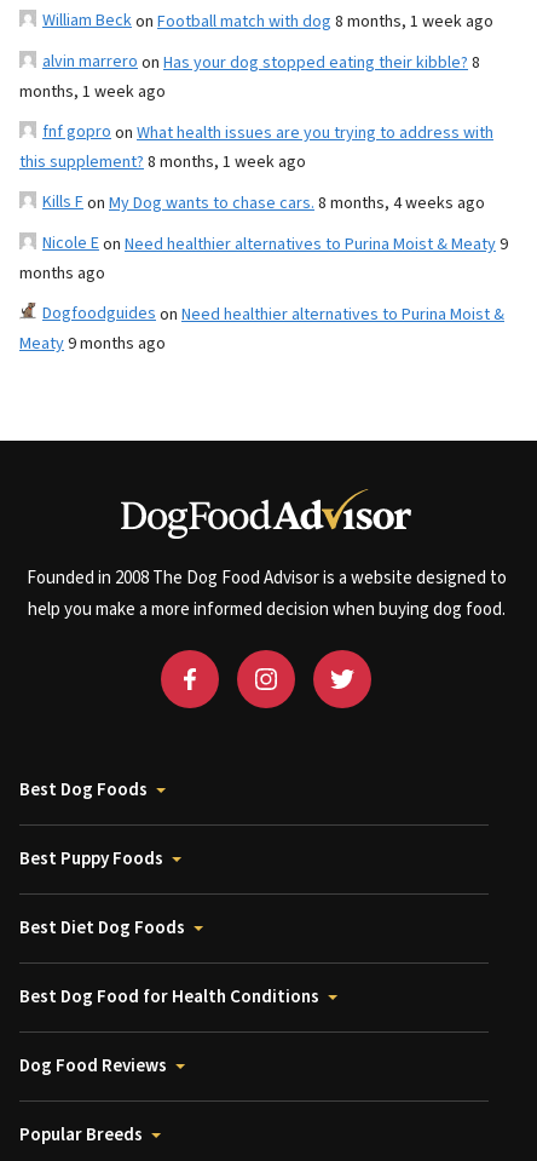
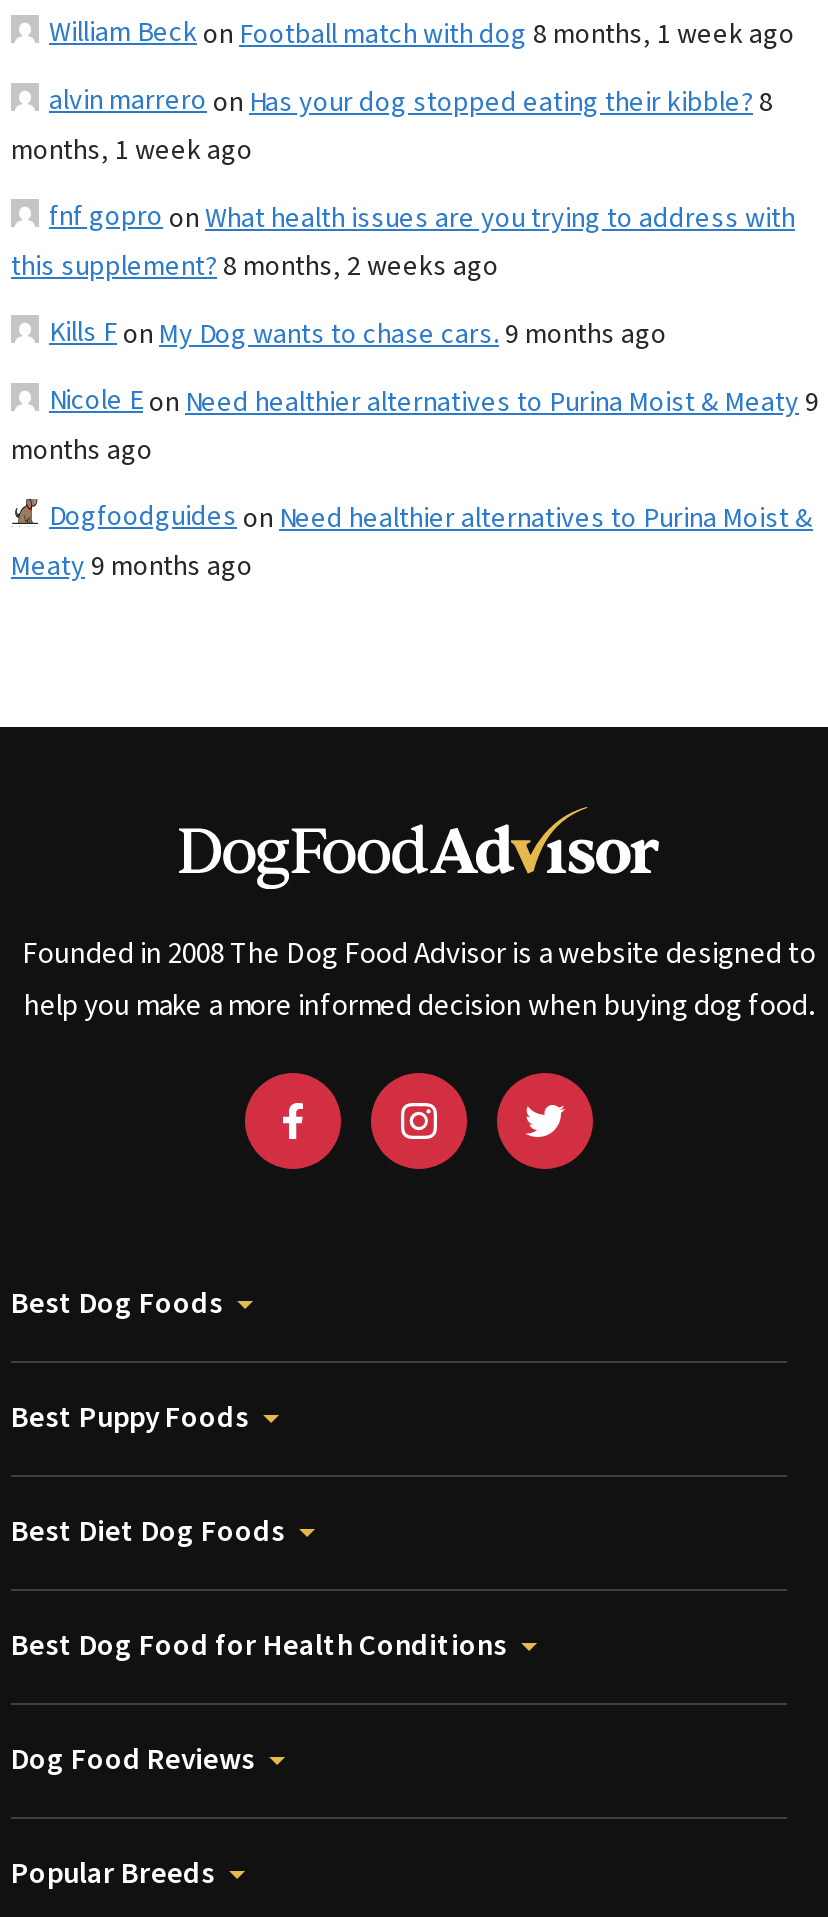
- this supplement? 8 months, 1 week ago
+ this supplement? 8 months, 2 weeks ago

- Kills Fon My Dog wants to chase cars. 8 months, 4 weeks ago
+ Kills Fon My Dog wants to chase cars. 9 months ago
